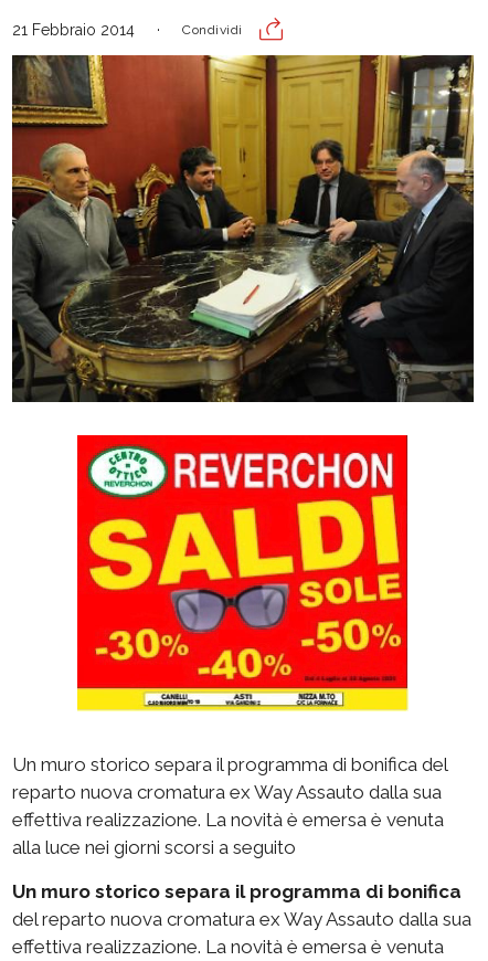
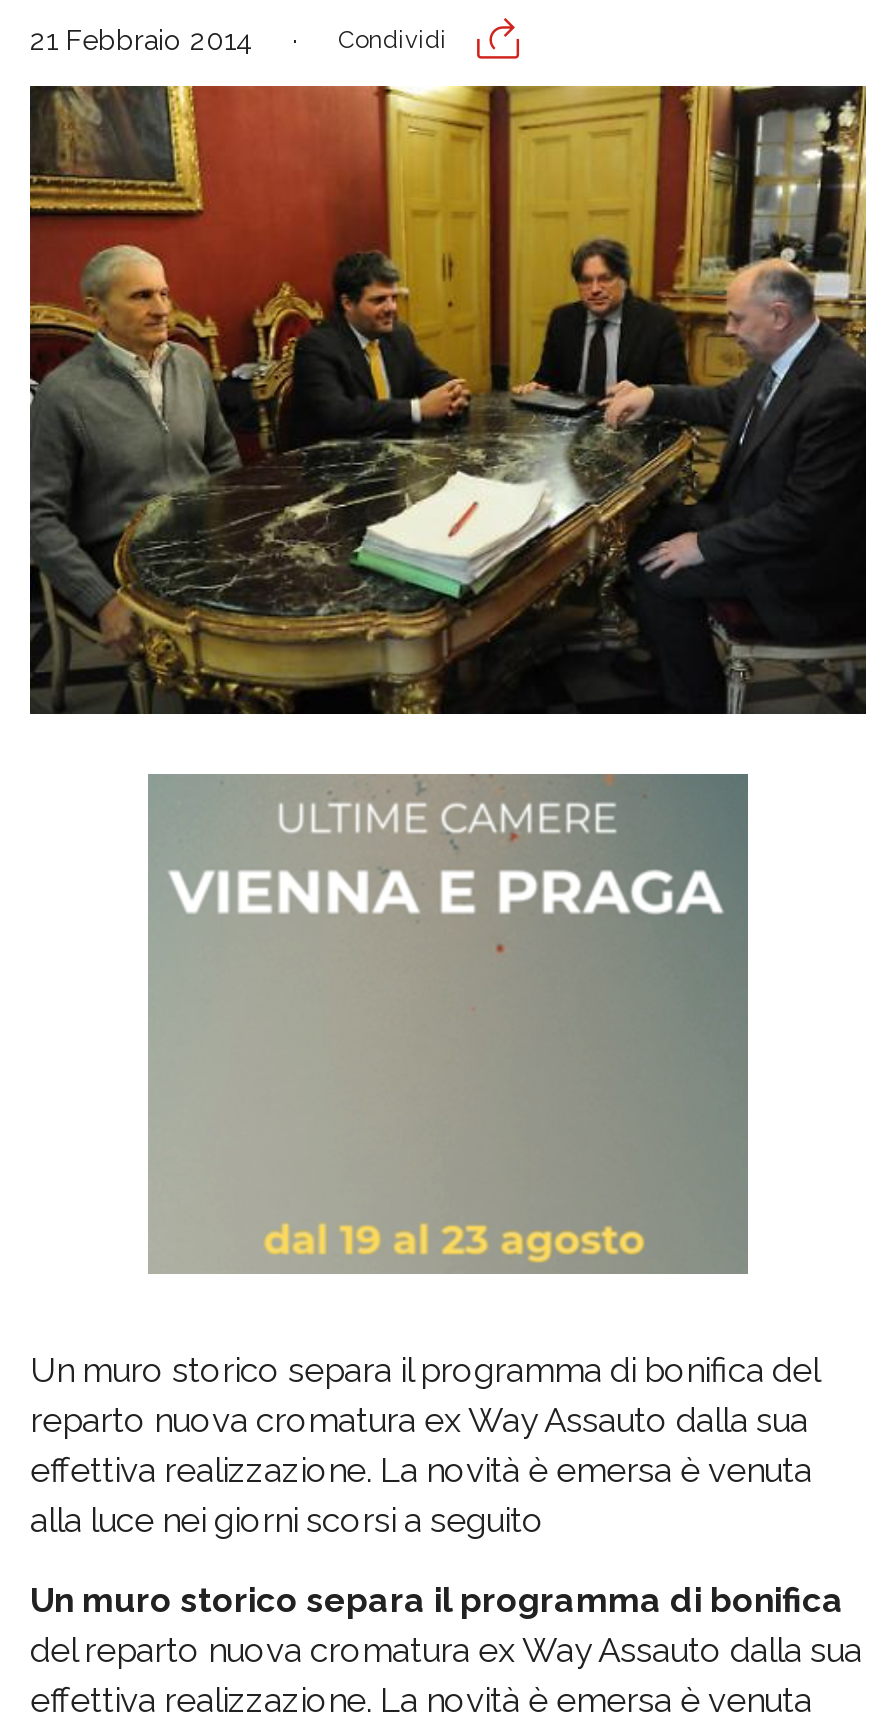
- [image]
+ [image]
